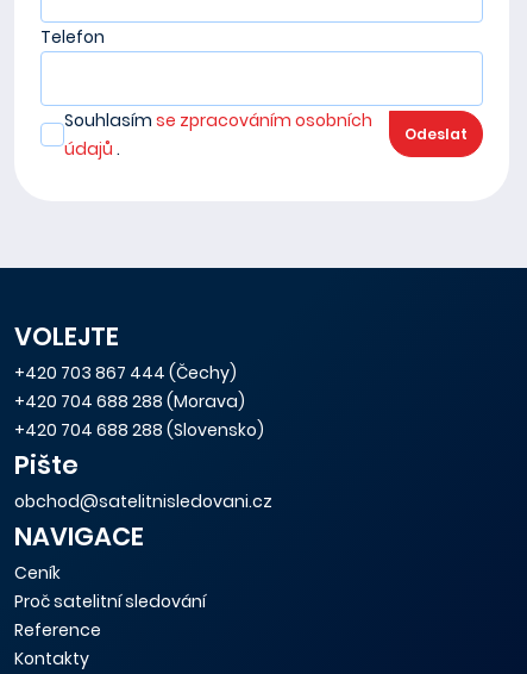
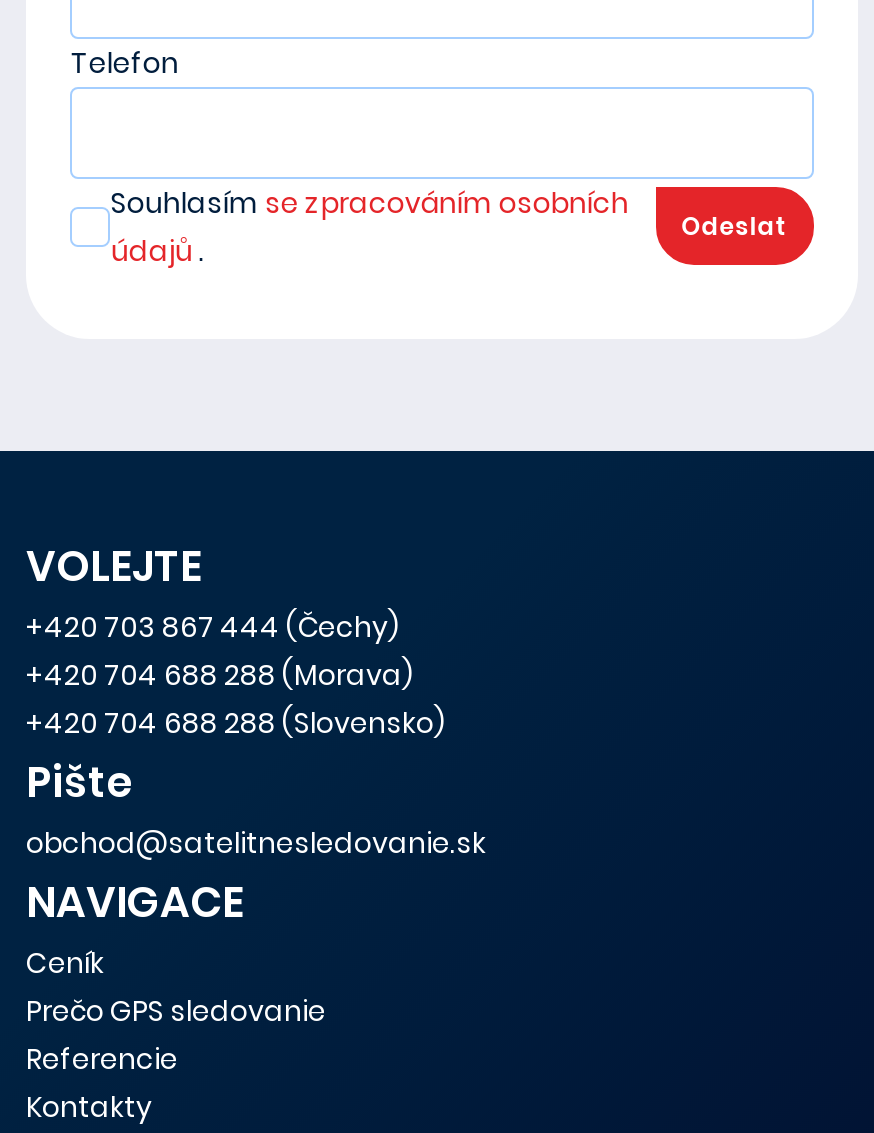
- obchod@satelitnisledovani.cz
+ obchod@satelitnesledovanie.sk

- Proč satelitní sledování
- Reference
+ Prečo GPS sledovanie
+ Referencie
